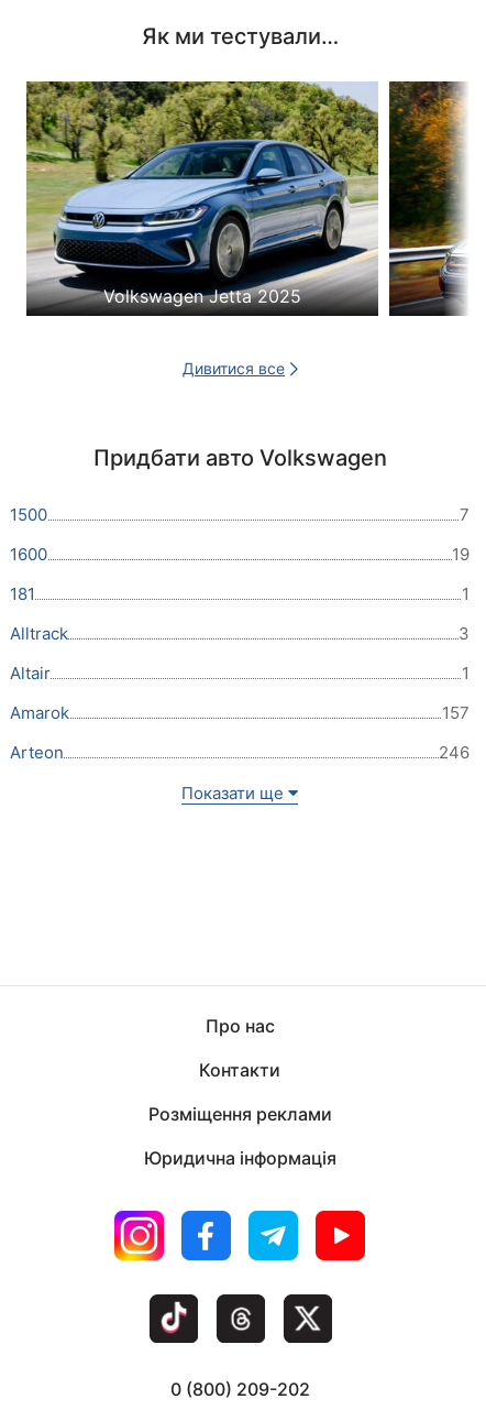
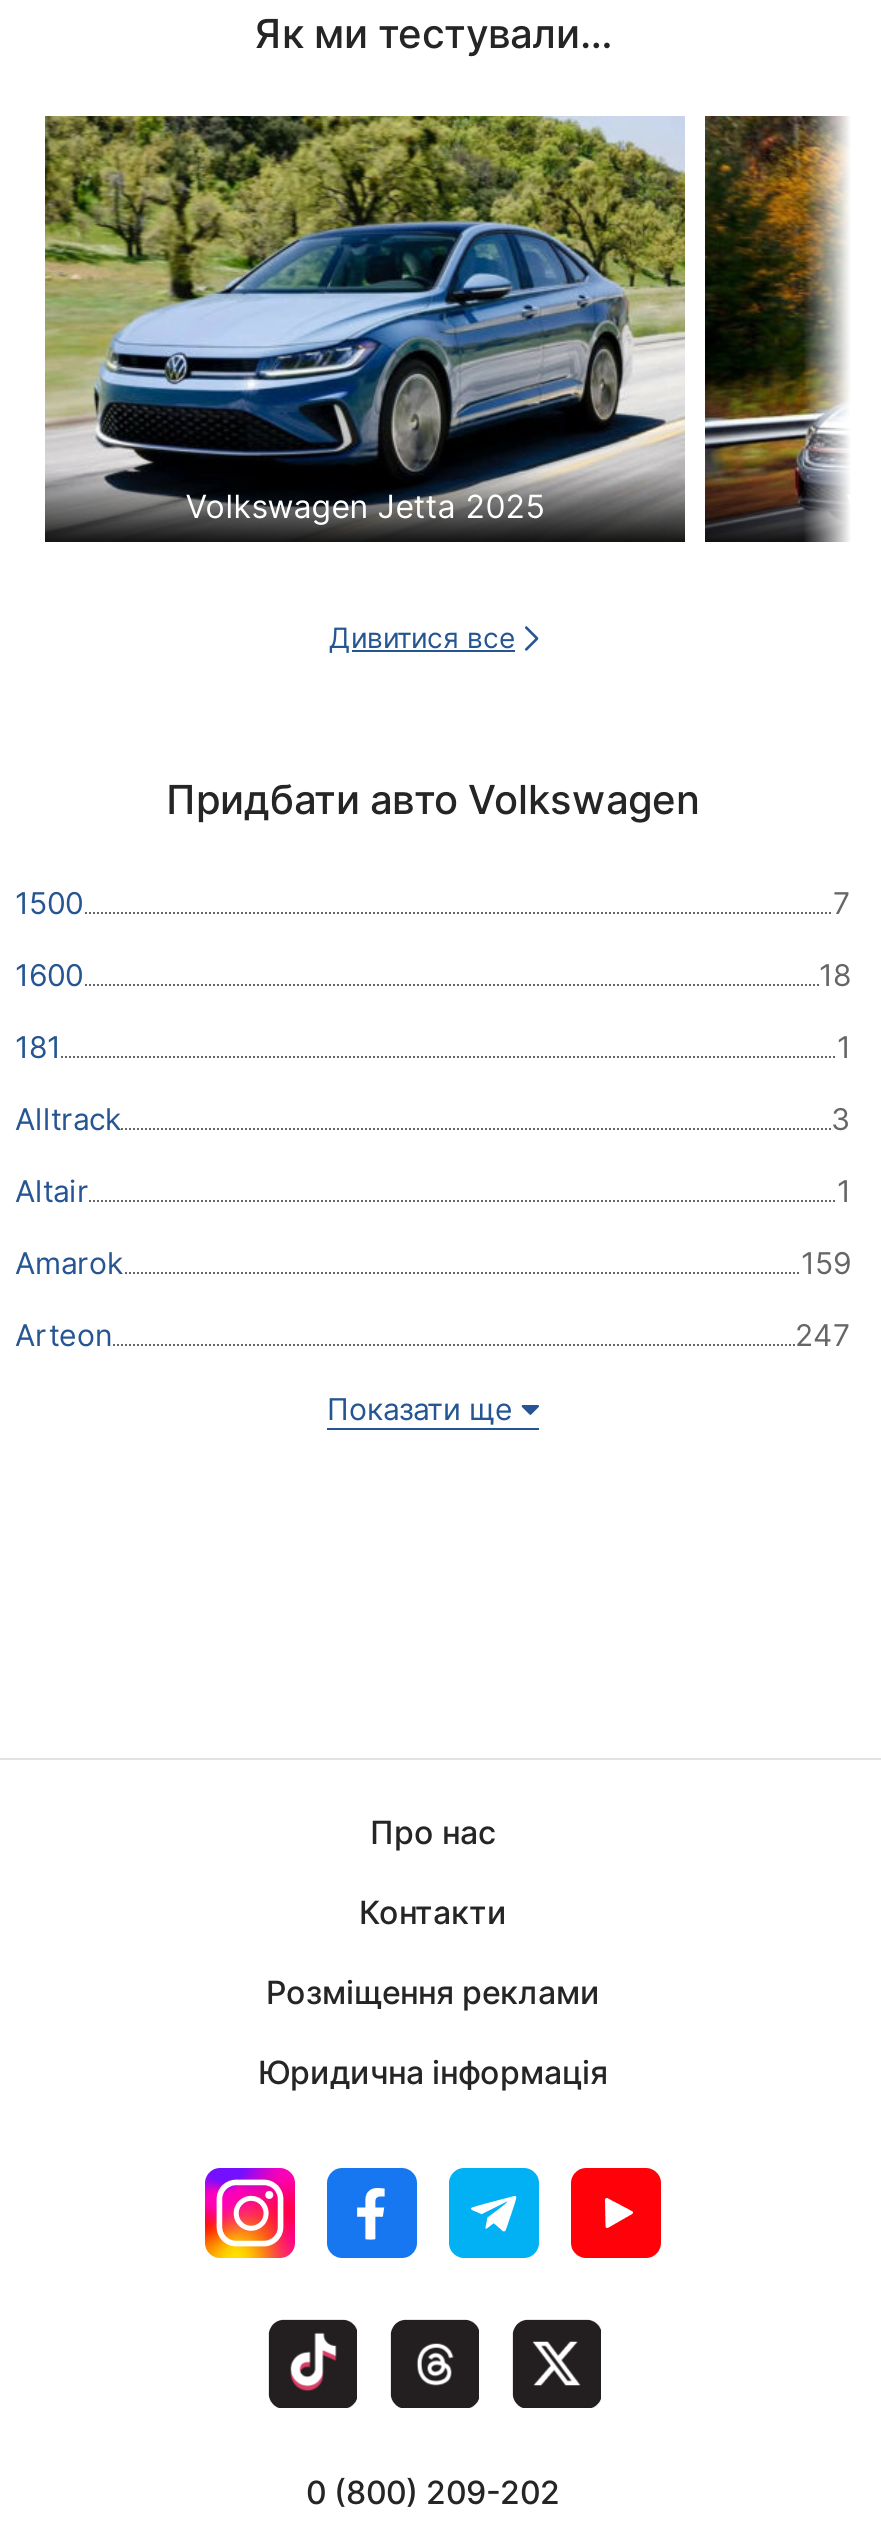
- 19
+ 18

- 157
+ 159

- 246
+ 247
